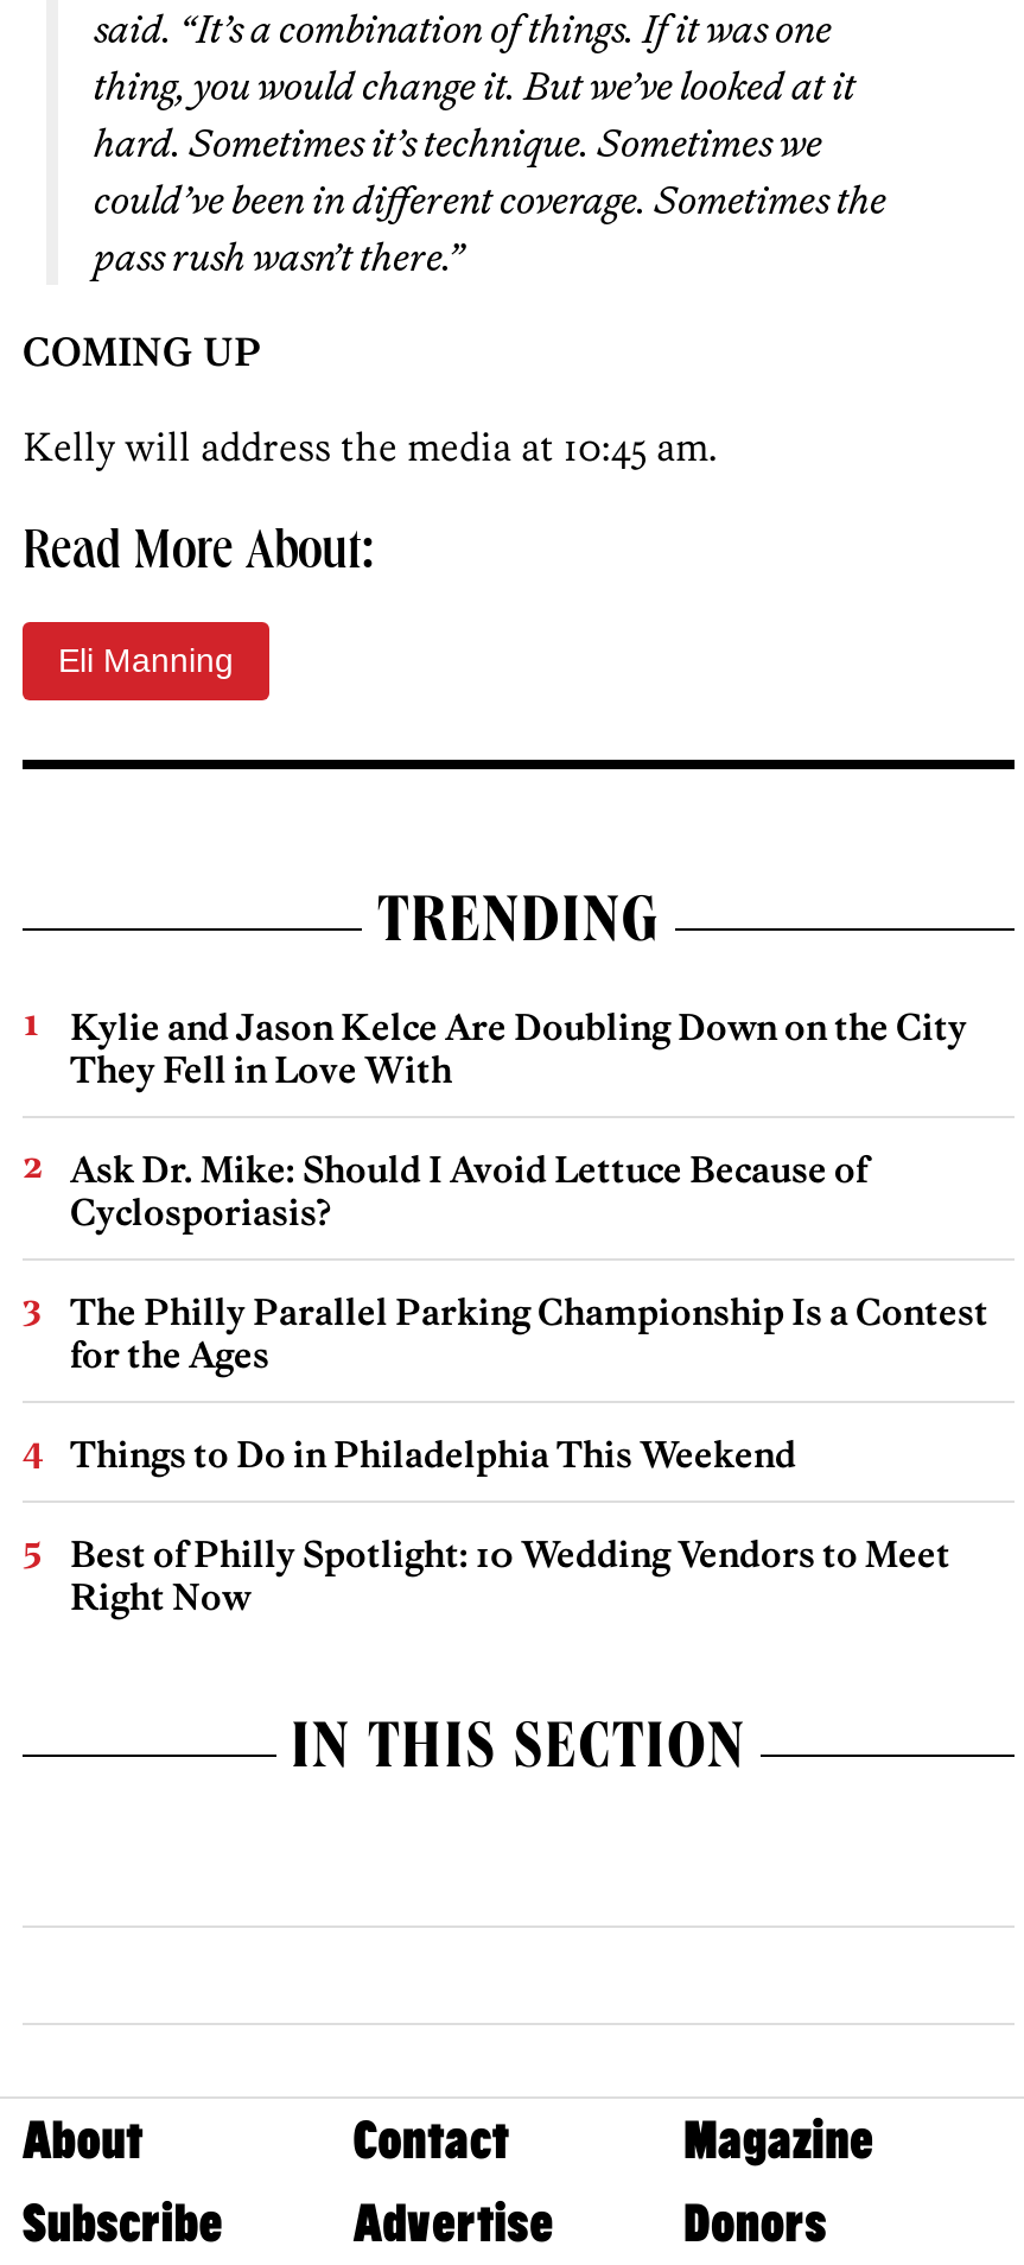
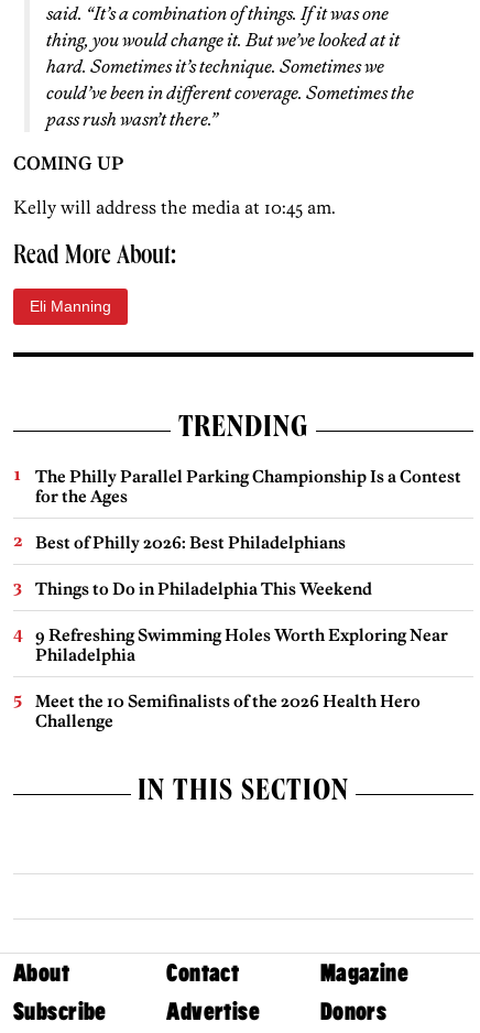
- Kylie and Jason Kelce Are Doubling Down on the City
- They Fell in Love With
- Ask Dr. Mike: Should I Avoid Lettuce Because of
- Cyclosporiasis?

moved up: The Philly Parallel Parking Championship Is a Contest | for the Ages

+ Best of Philly 2026: Best Philadelphians

moved up: Things to Do in Philadelphia This Weekend

- Best of Philly Spotlight: 10 Wedding Vendors to Meet
- Right Now
+ 9 Refreshing Swimming Holes Worth Exploring Near
+ Philadelphia
+ Meet the 10 Semifinalists of the 2026 Health Hero
+ Challenge
